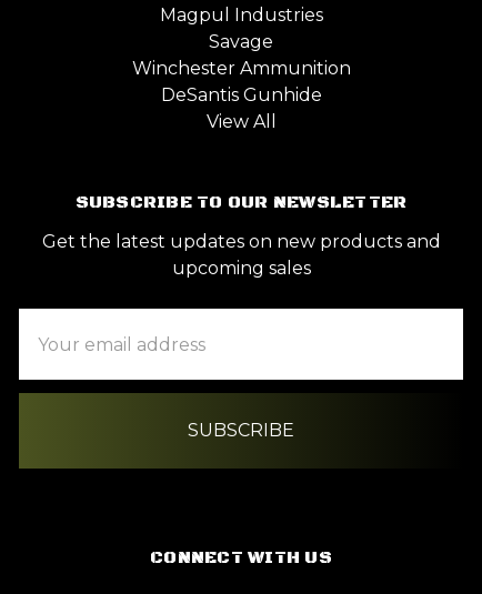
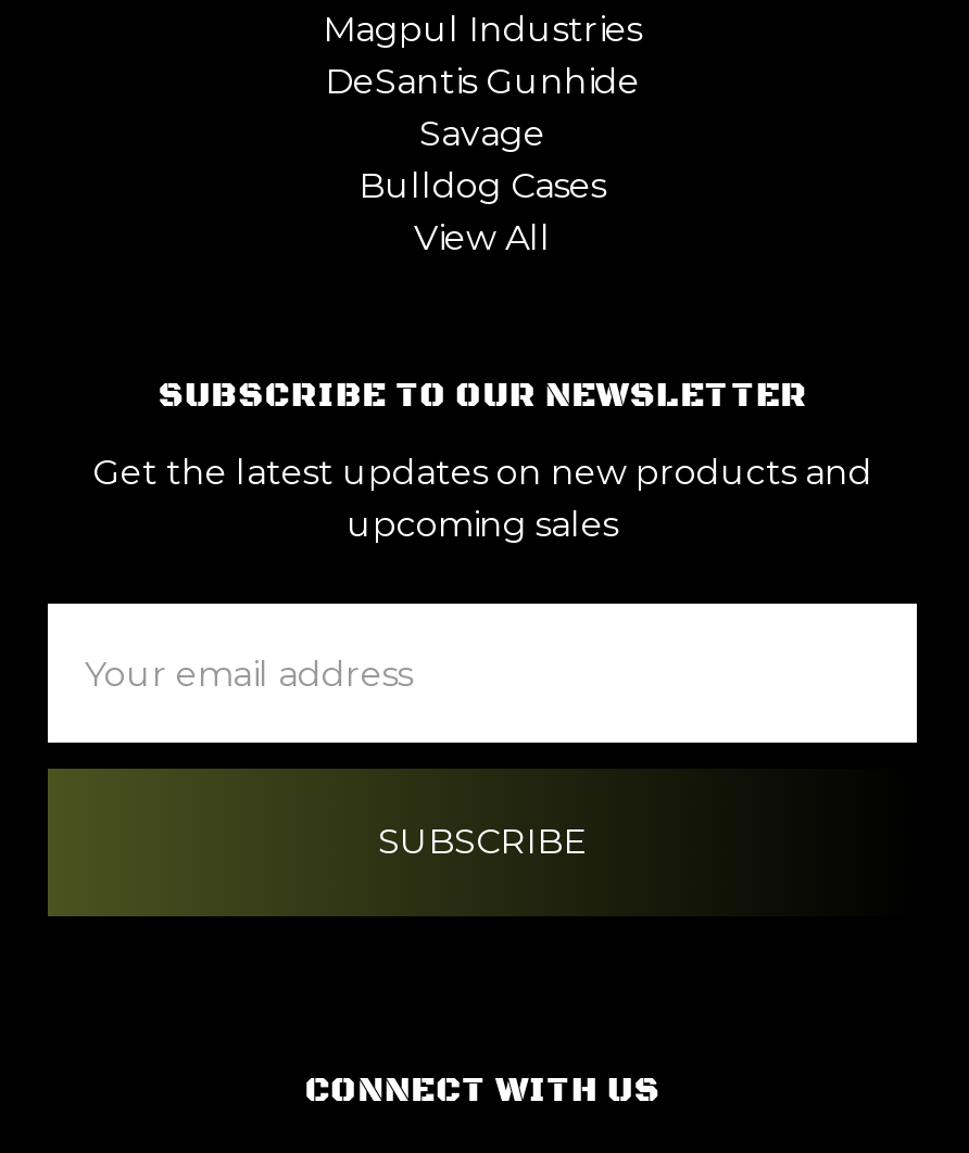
moved down: Savage

- Winchester Ammunition
+ Bulldog Cases

moved up: DeSantis Gunhide
